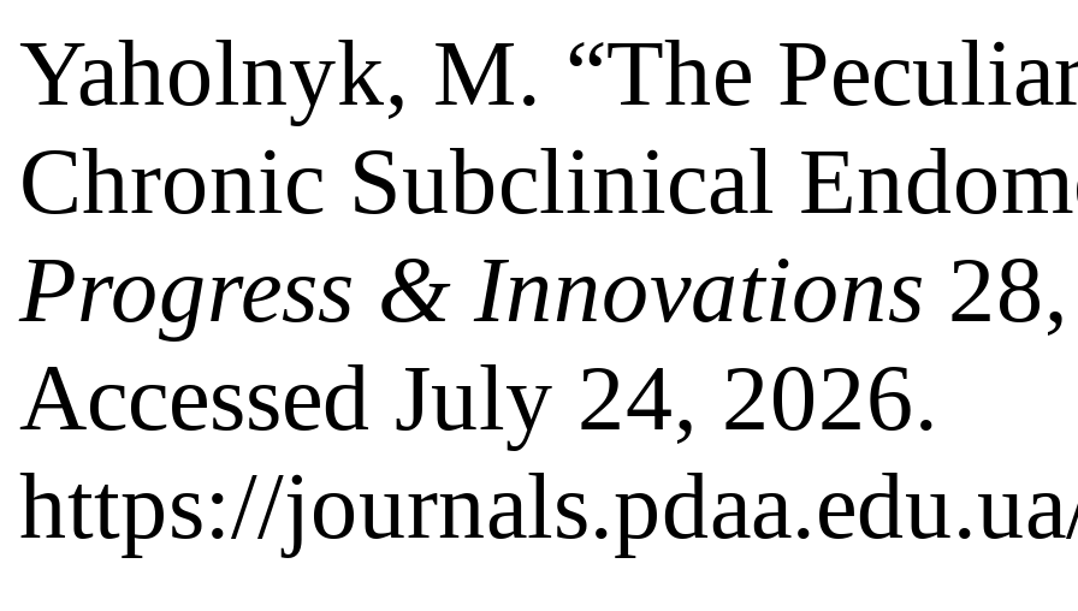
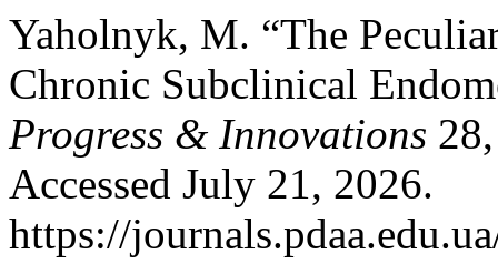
- Accessed July 24, 2026.
+ Accessed July 21, 2026.
